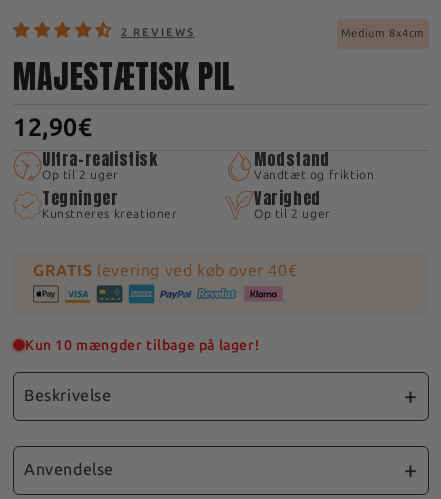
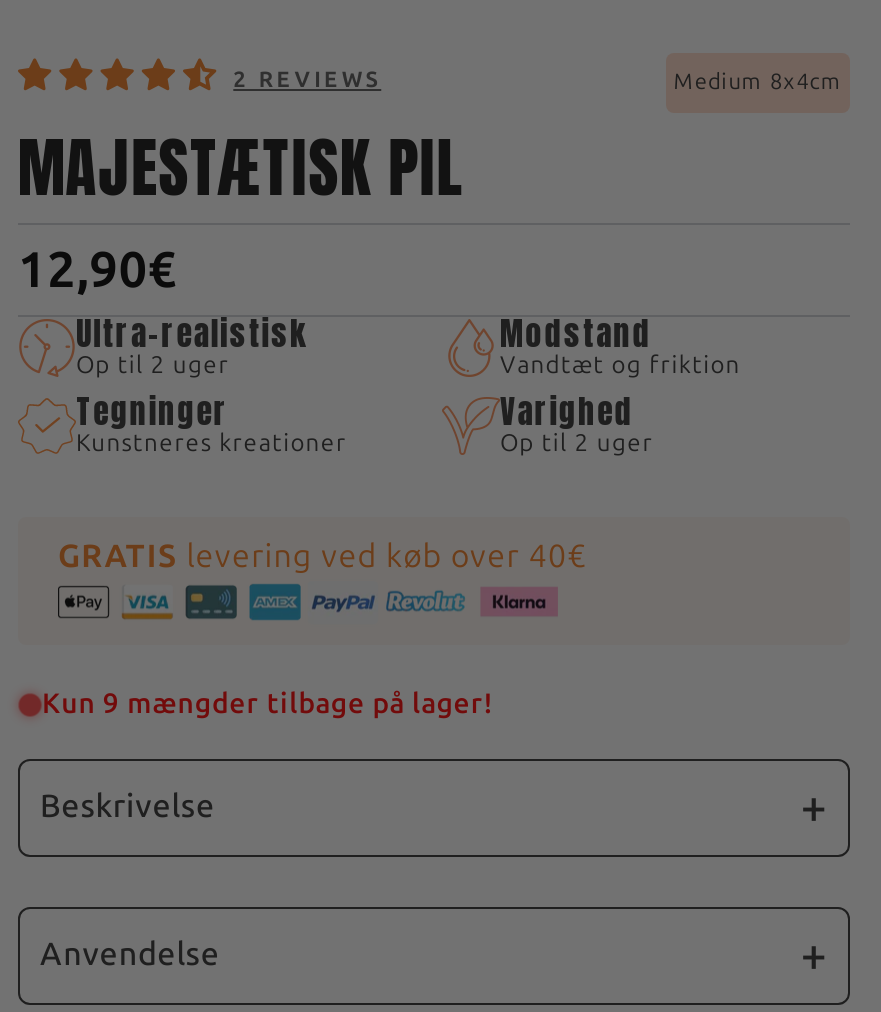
- Kun 10 mængder tilbage på lager!
+ Kun 9 mængder tilbage på lager!
